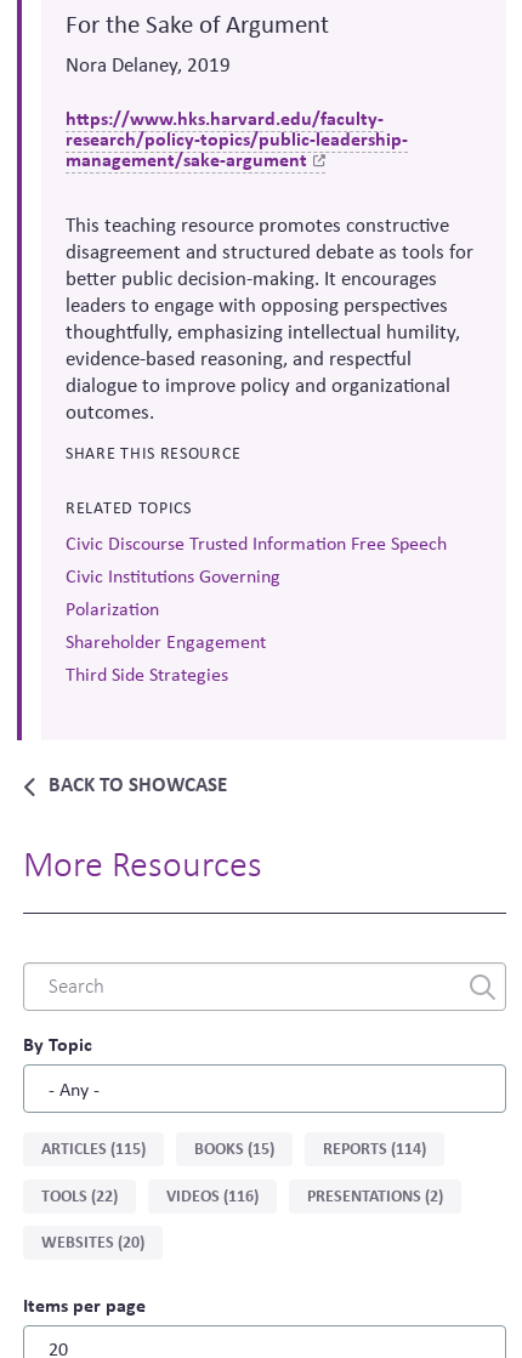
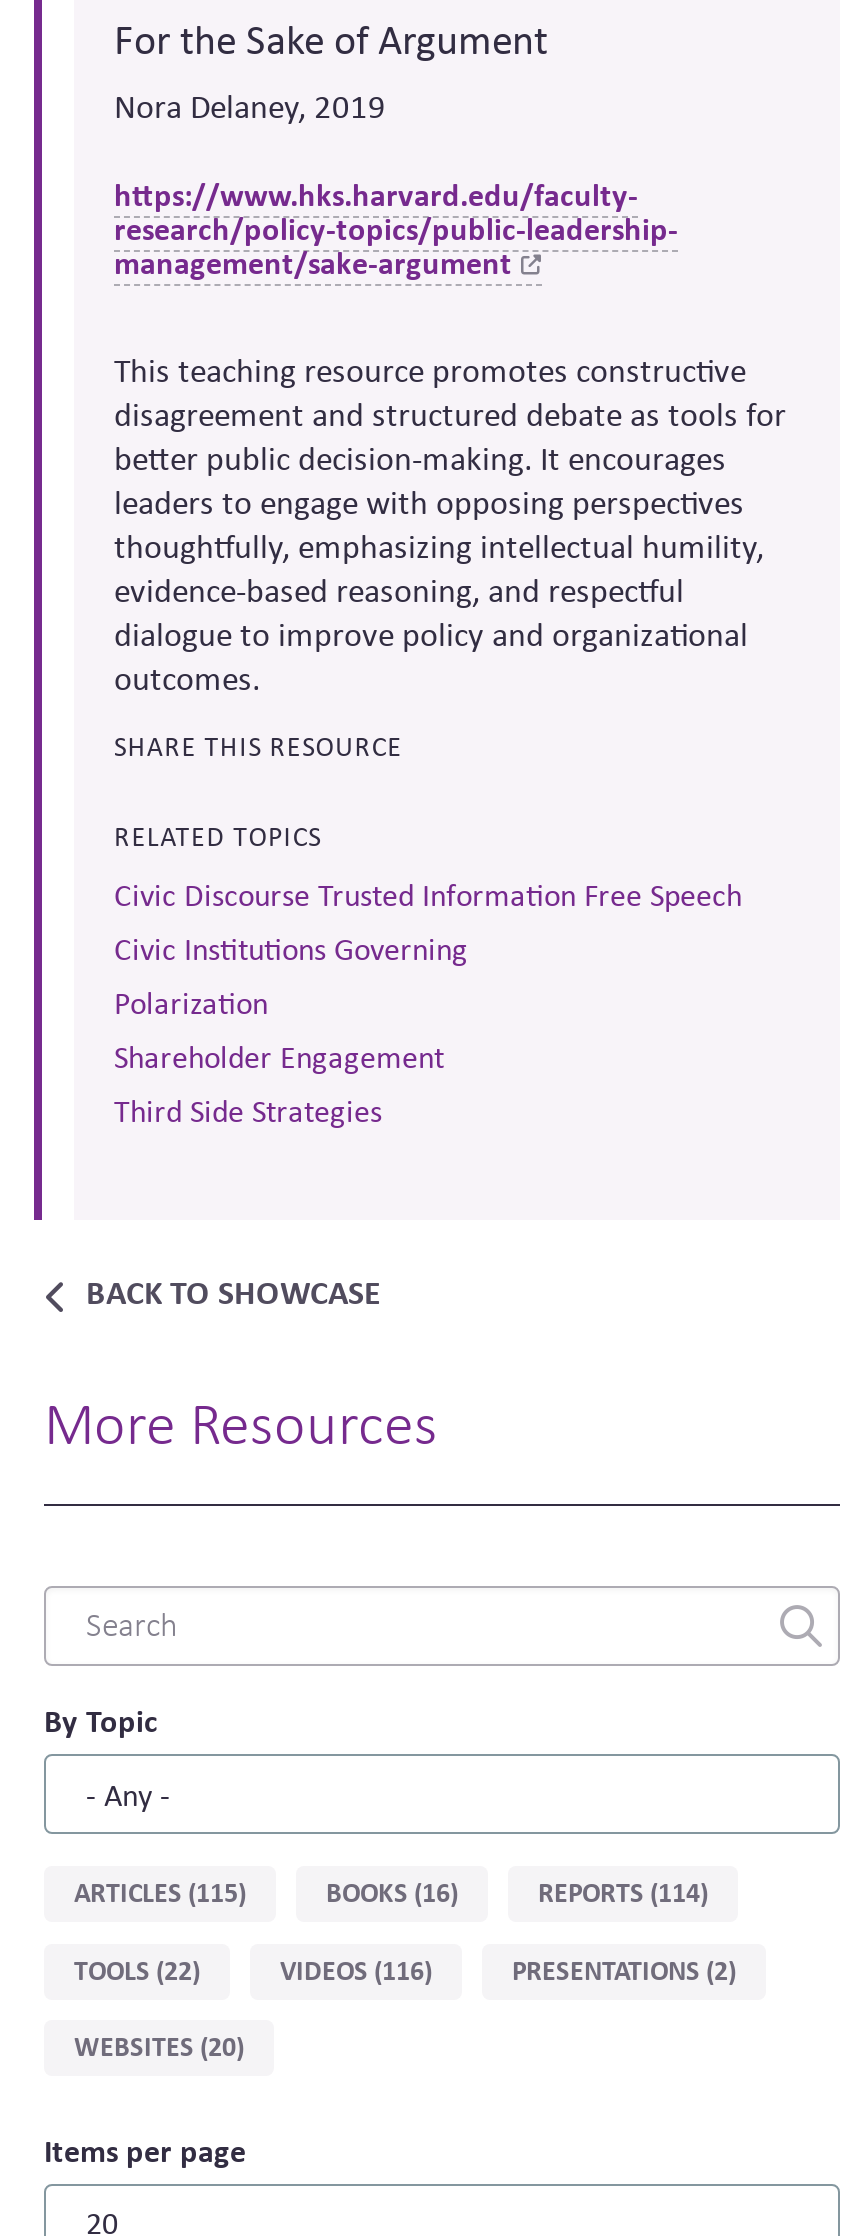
- BOOKS (15)
+ BOOKS (16)
